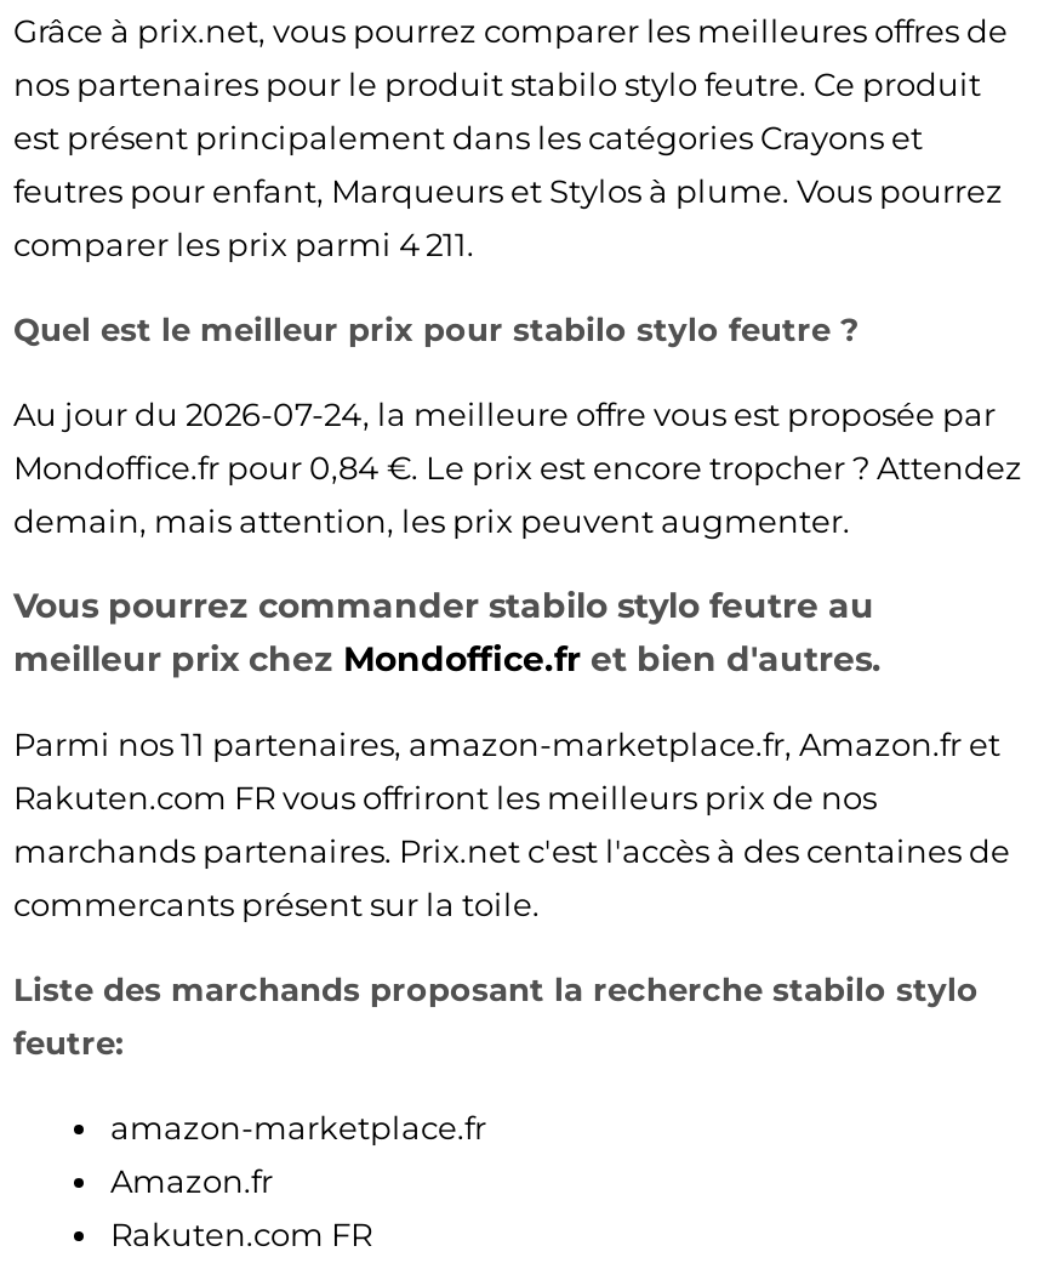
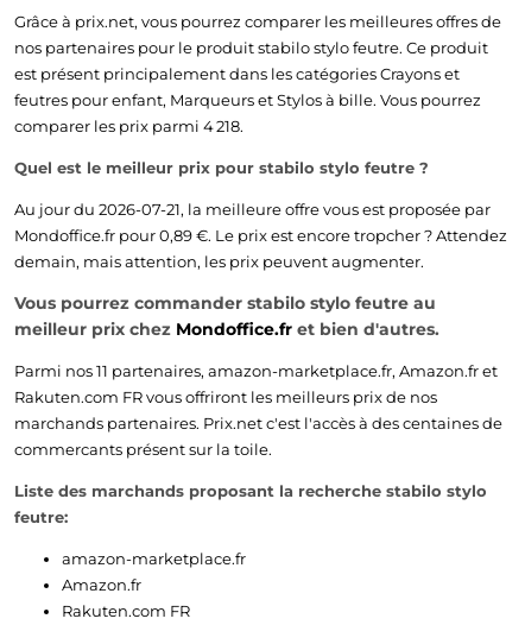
- feutres pour enfant, Marqueurs et Stylos à plume. Vous pourrez
+ feutres pour enfant, Marqueurs et Stylos à bille. Vous pourrez

- comparer les prix parmi 4 211.
+ comparer les prix parmi 4 218.

- Au jour du 2026-07-24, la meilleure offre vous est proposée par
+ Au jour du 2026-07-21, la meilleure offre vous est proposée par

- Mondoffice.fr pour 0,84 €. Le prix est encore tropcher ? Attendez
+ Mondoffice.fr pour 0,89 €. Le prix est encore tropcher ? Attendez
